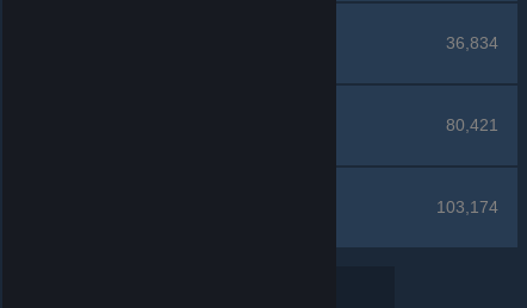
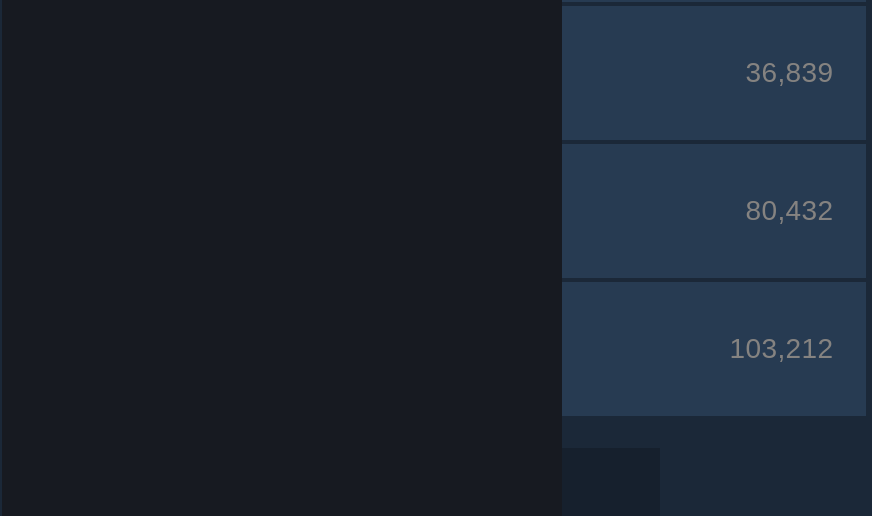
- 36,834
+ 36,839

- 80,421
+ 80,432

- 103,174
+ 103,212
